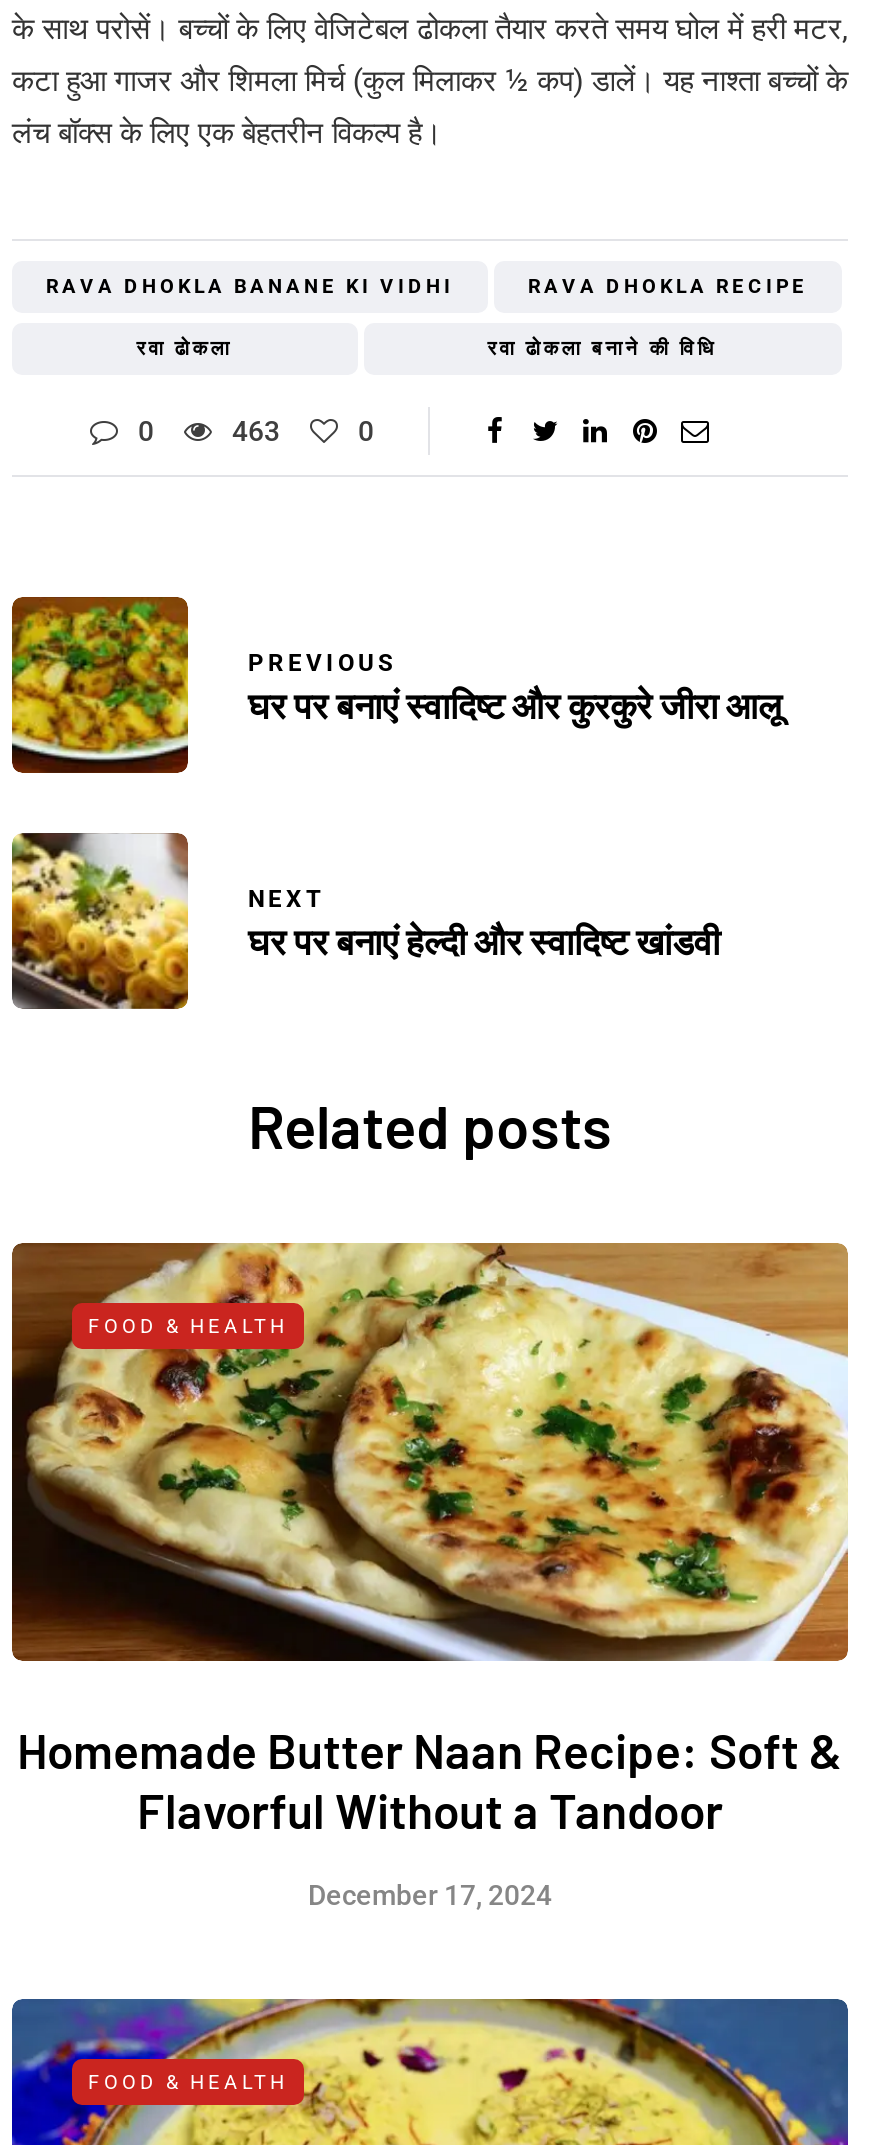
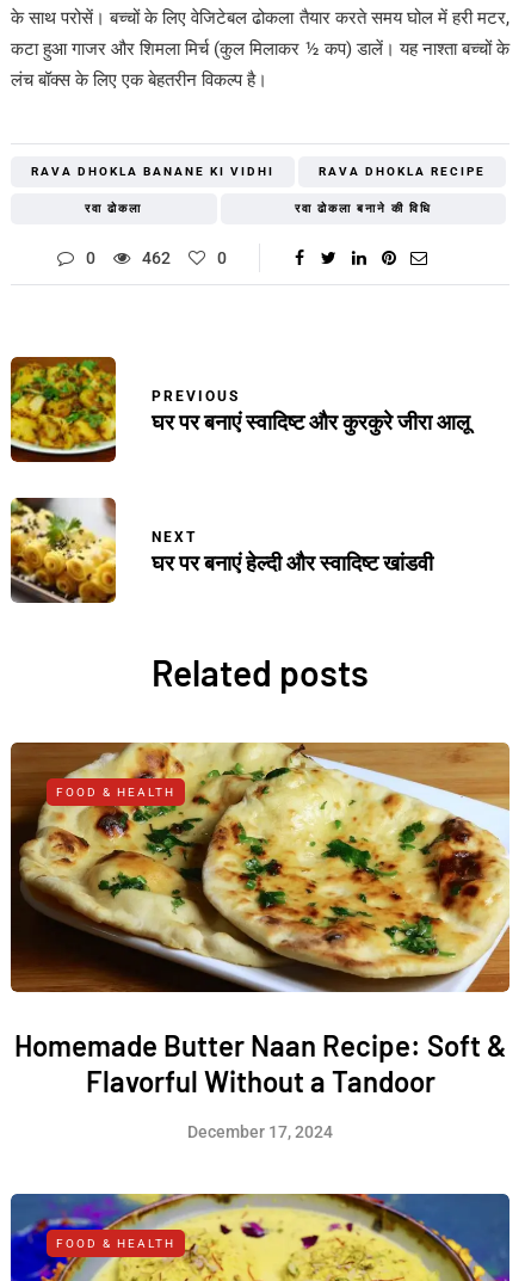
- 463
+ 462
